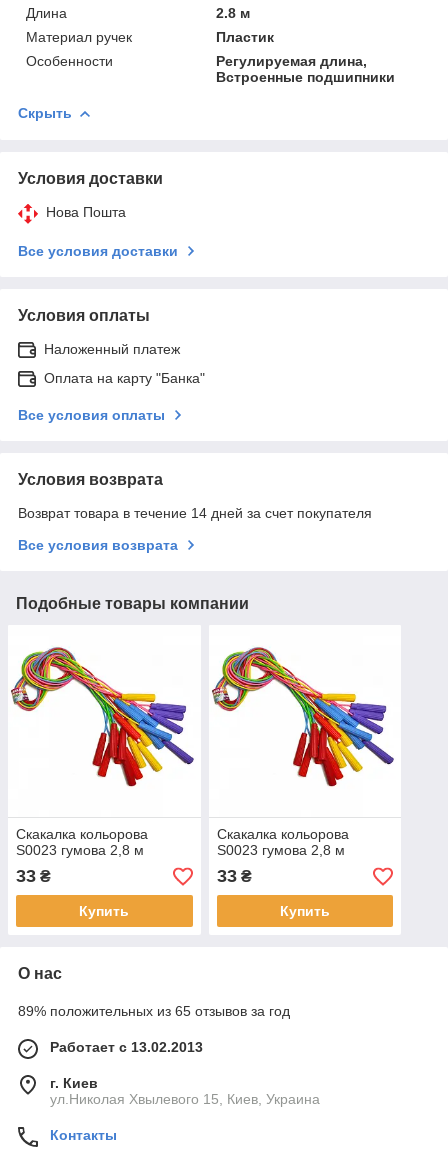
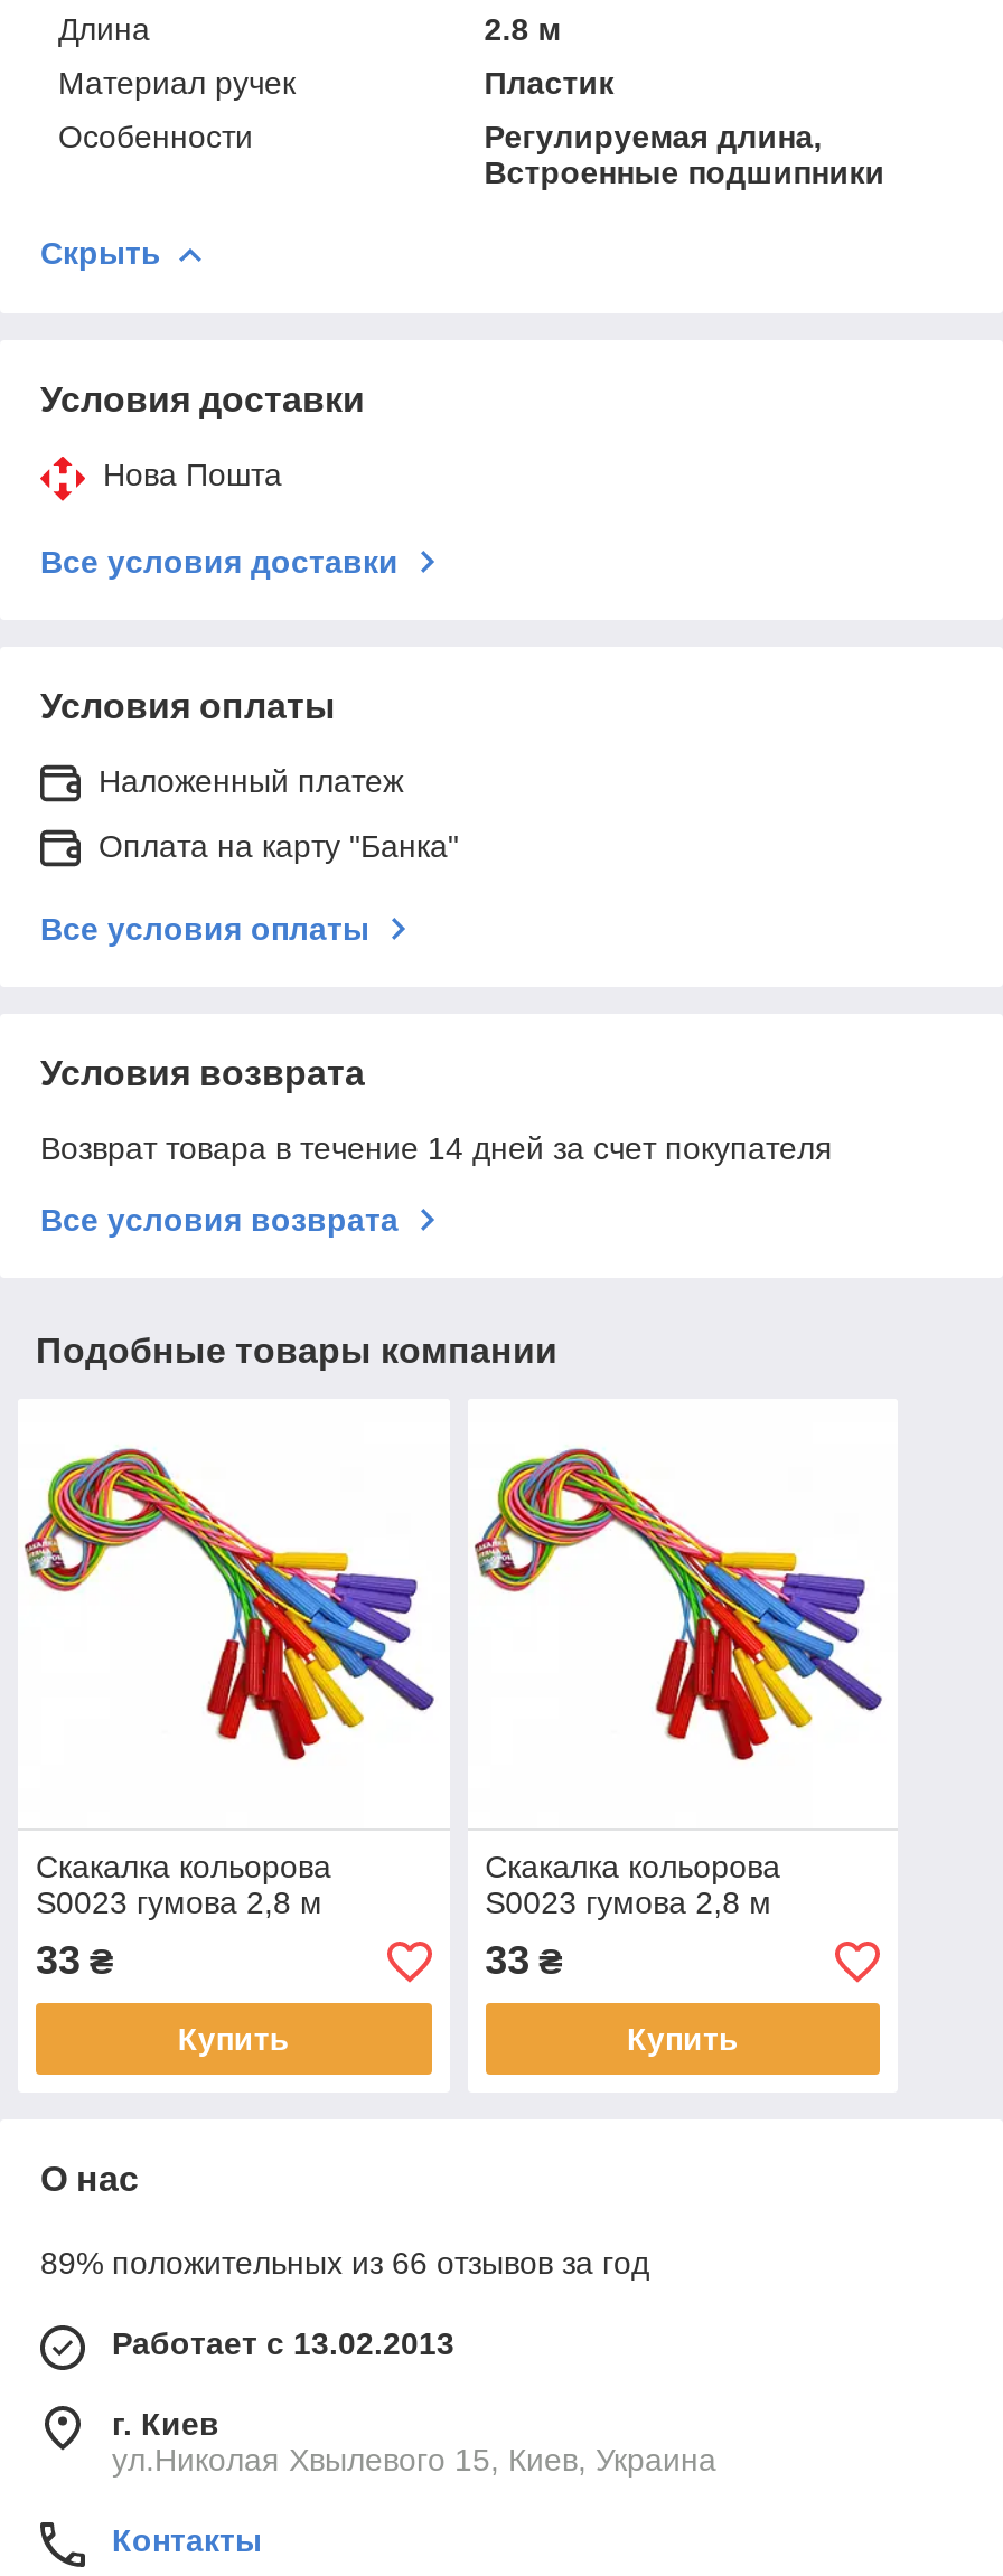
- 89% положительных из 65 отзывов за год
+ 89% положительных из 66 отзывов за год
